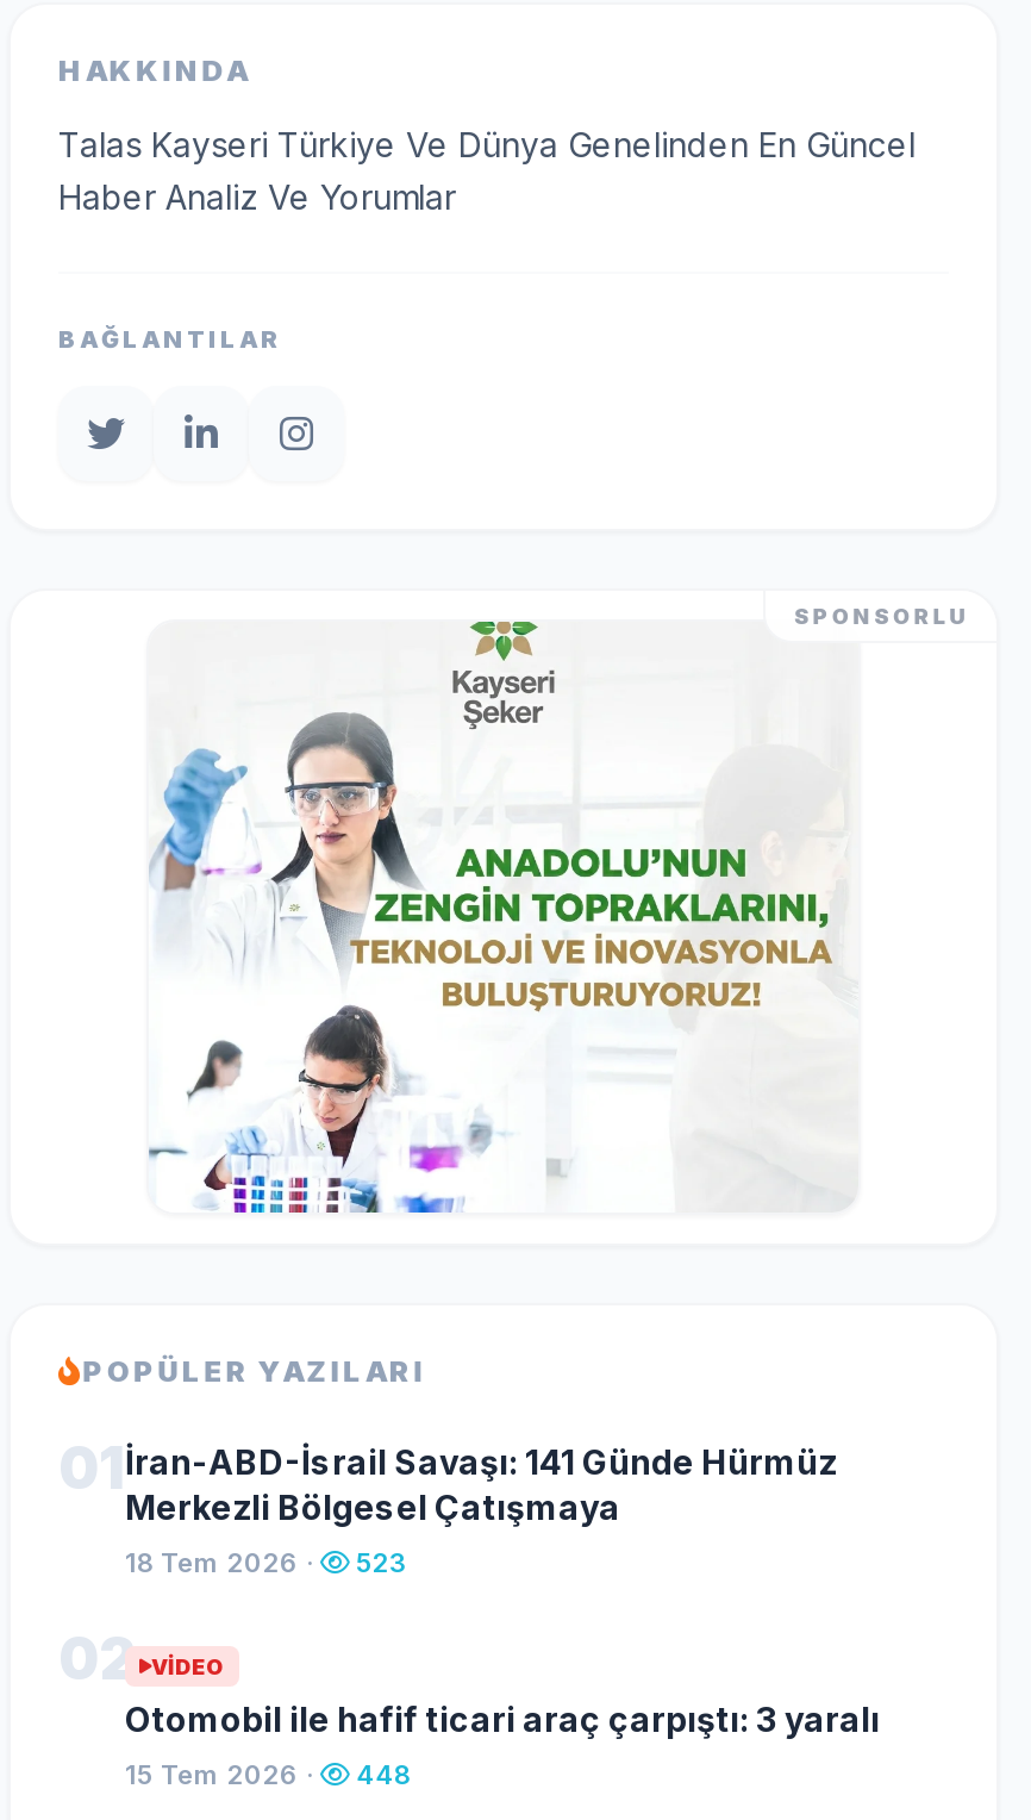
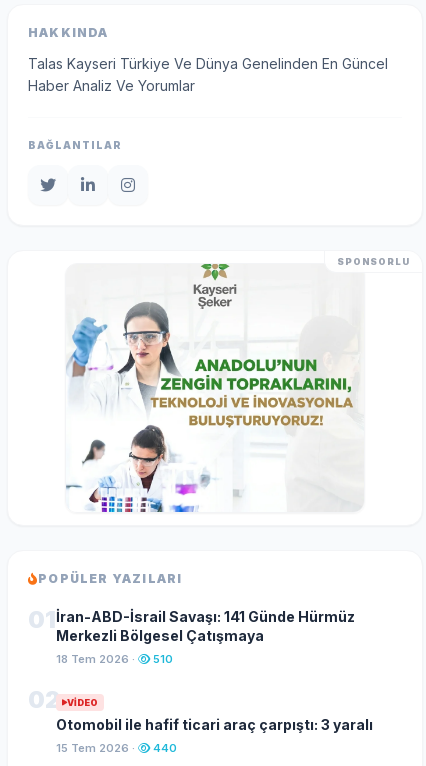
- 18 Tem 2026 · 523
+ 18 Tem 2026 · 510

- 15 Tem 2026 · 448
+ 15 Tem 2026 · 440
